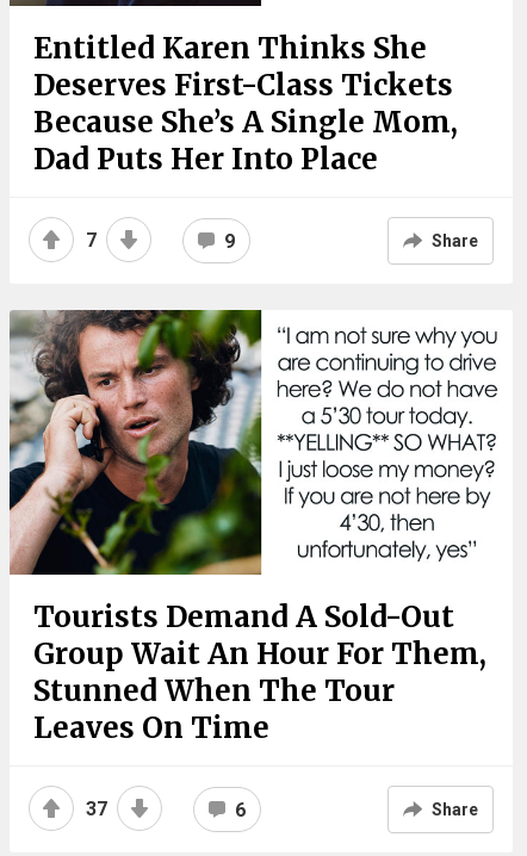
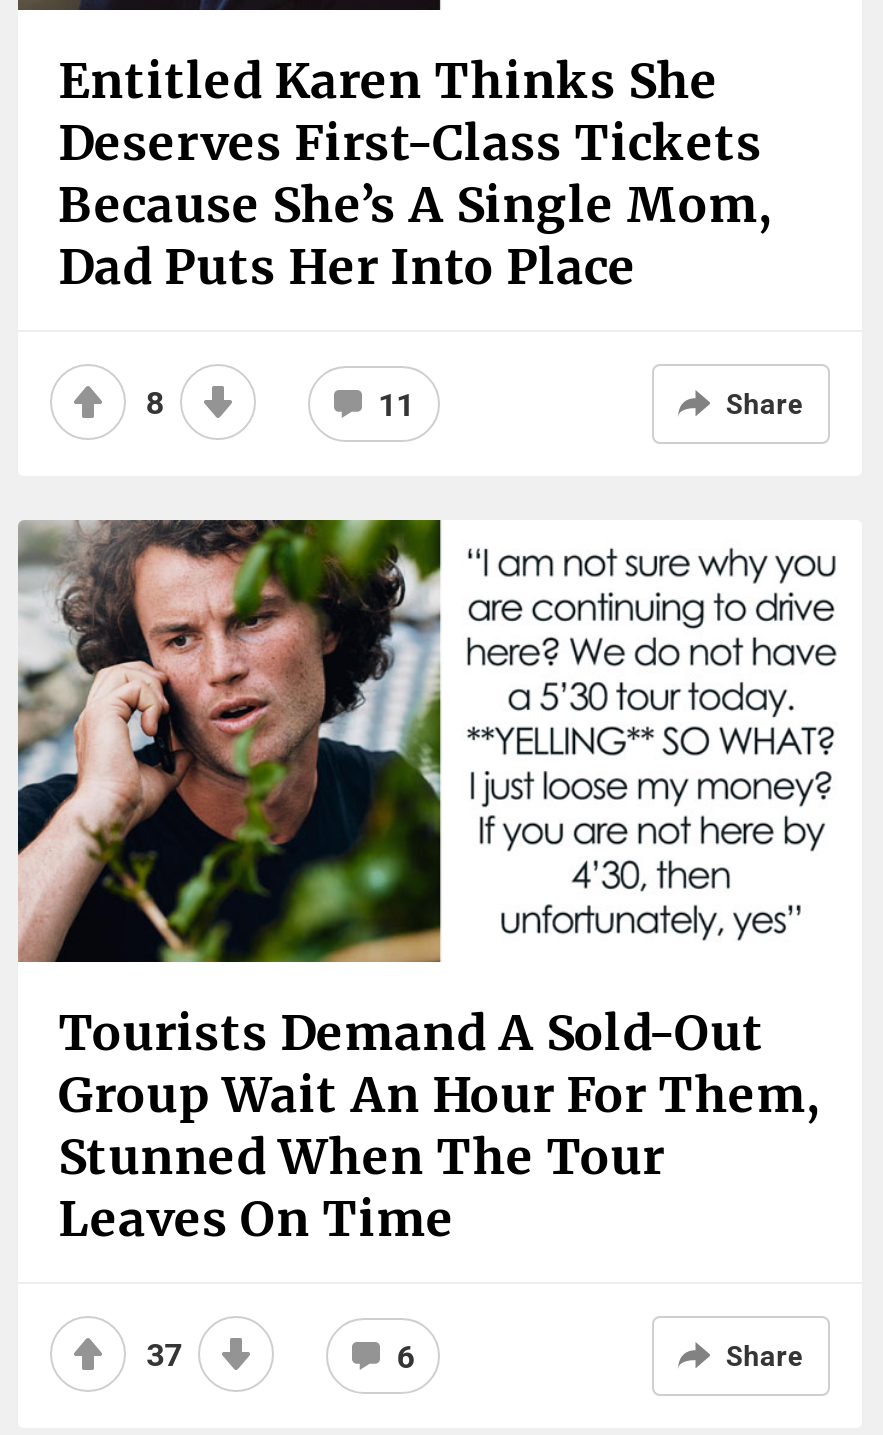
- 7
+ 8

- 9
+ 11
